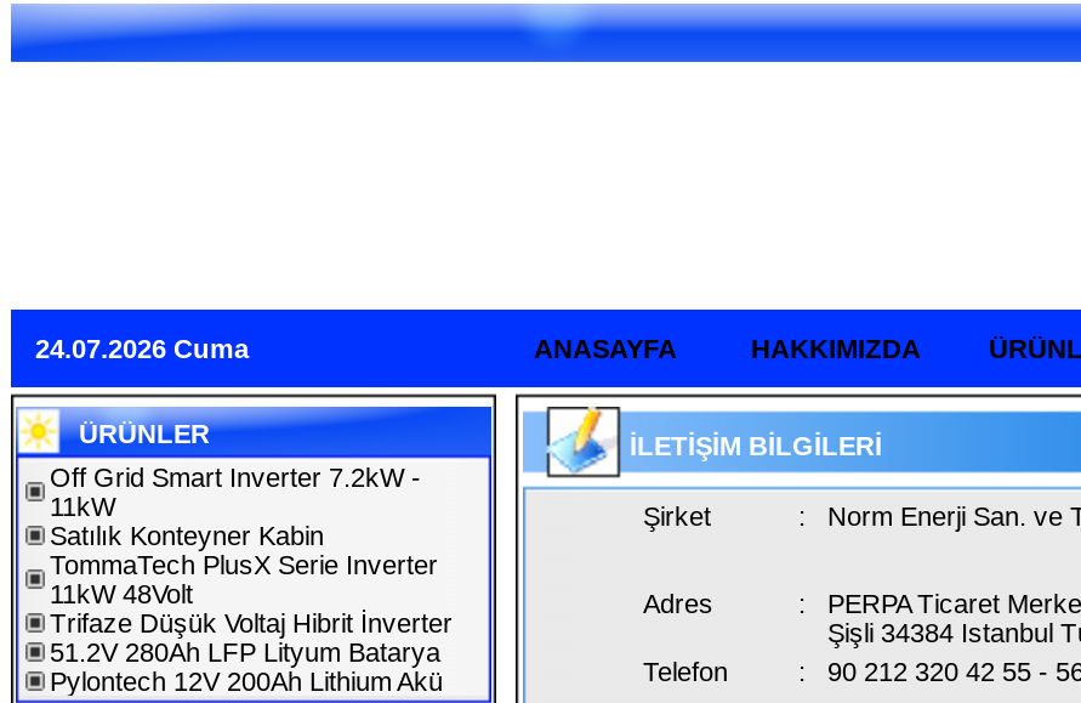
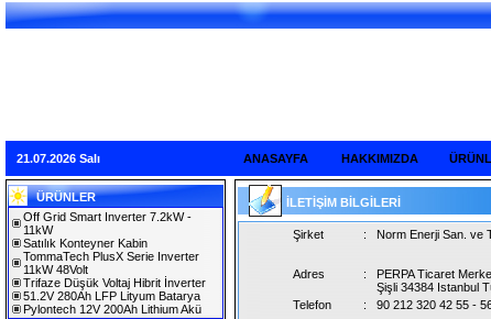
- 24.07.2026 Cuma
+ 21.07.2026 Salı
